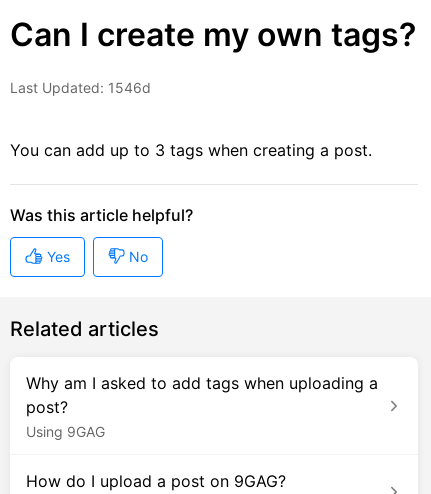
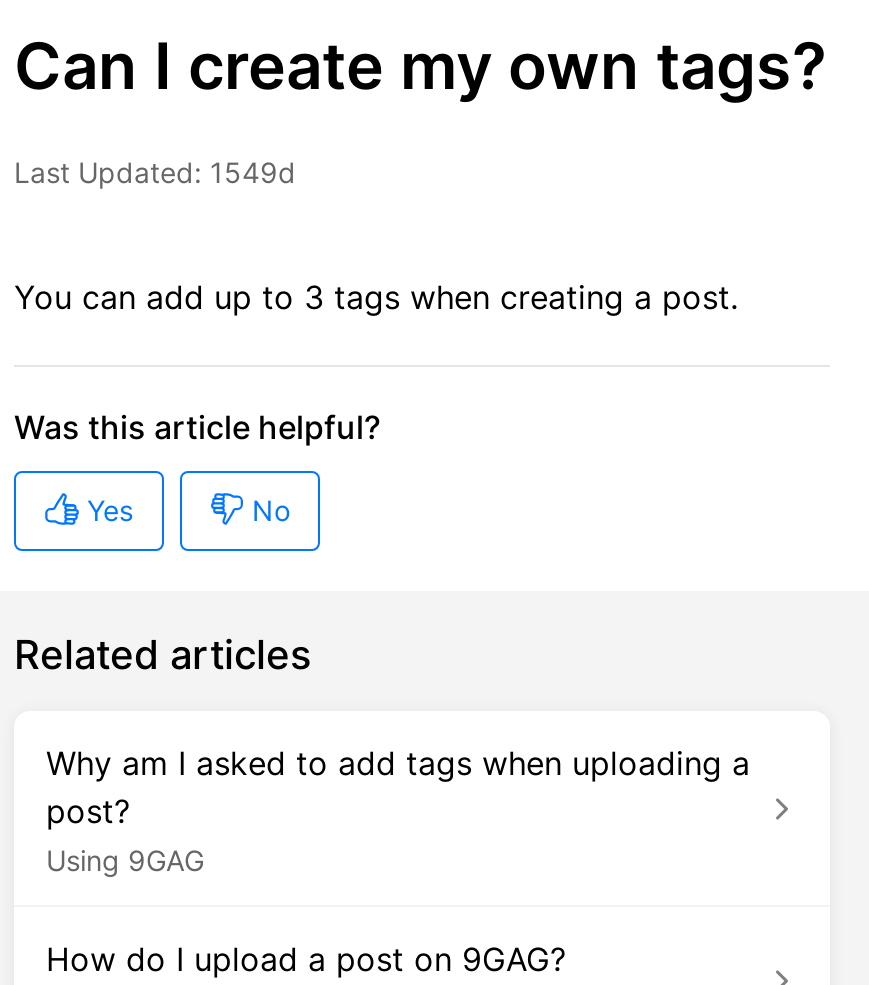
- Last Updated: 1546d
+ Last Updated: 1549d
